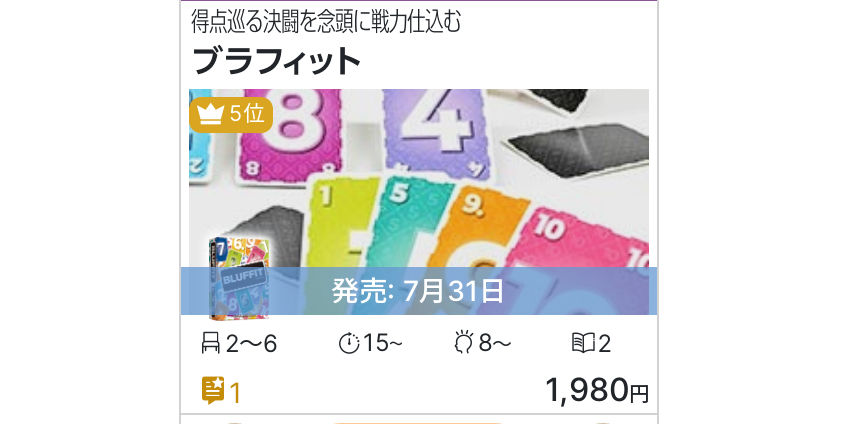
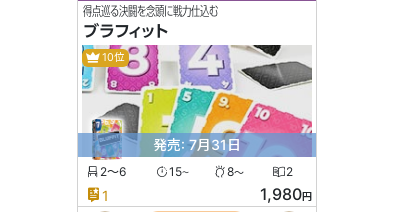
- 5位
+ 10位
